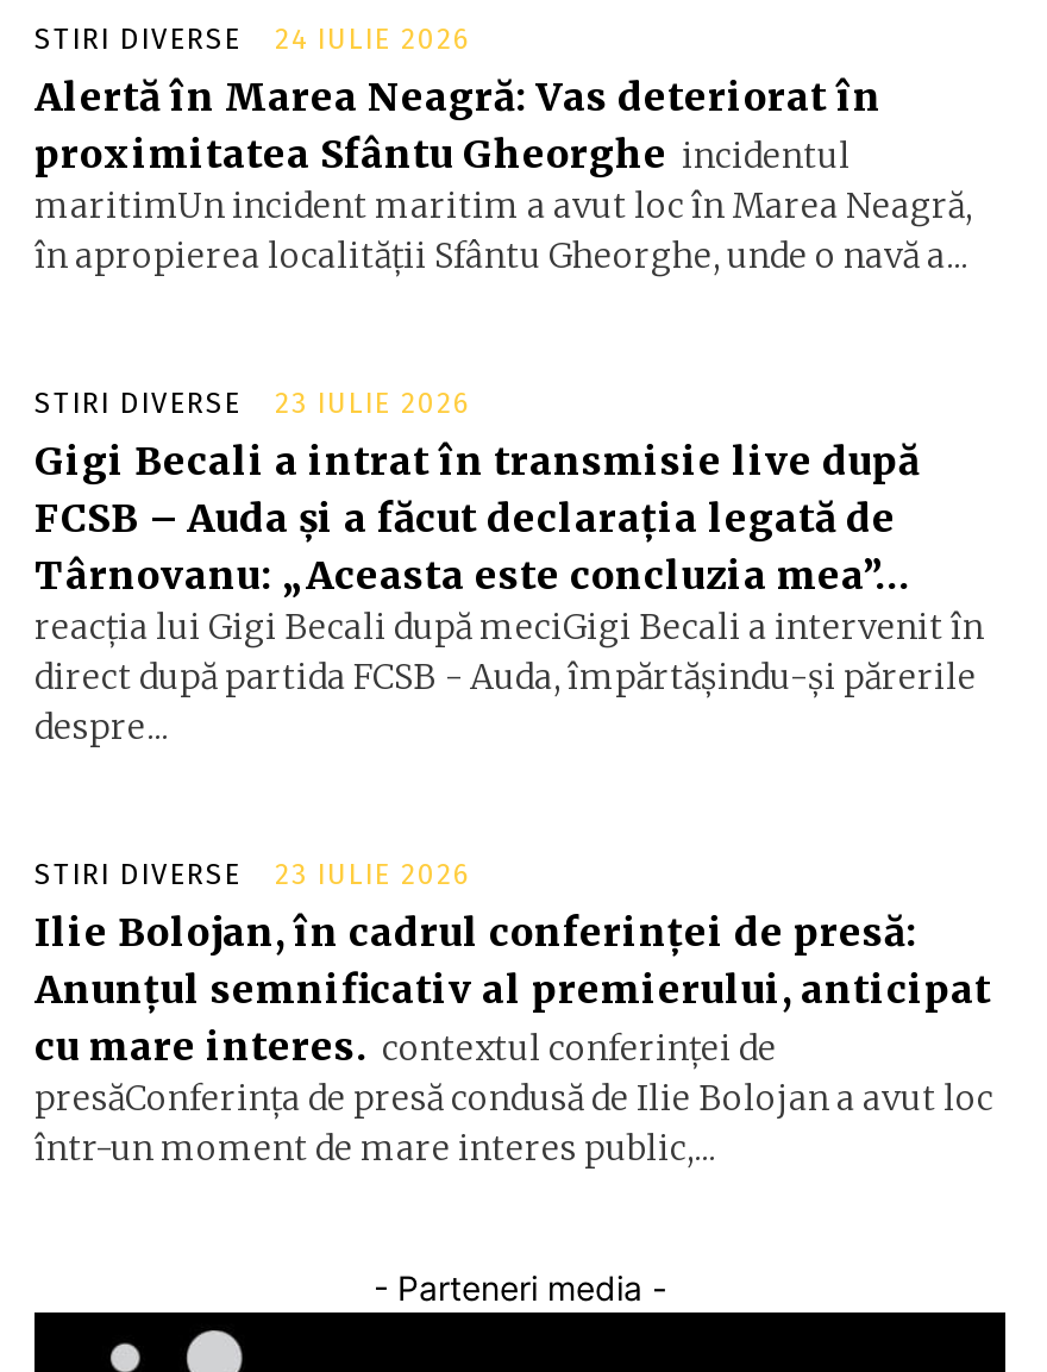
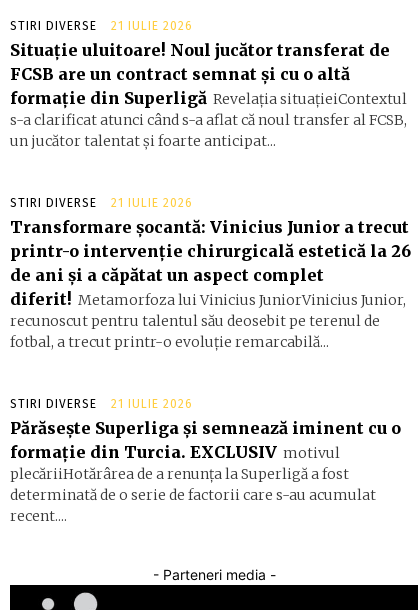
- 24 IULIE 2026
- Alertă în Marea Neagră: Vas deteriorat în
- proximitatea Sfântu Gheorghe incidentul
- maritimUn incident maritim a avut loc în Marea Neagră,
- în apropierea localității Sfântu Gheorghe, unde o navă a...
+ 21 IULIE 2026
+ Situație uluitoare! Noul jucător transferat de
+ FCSB are un contract semnat și cu o altă
+ formație din Superligă Revelația situațieiContextul
+ s-a clarificat atunci când s-a aflat că noul transfer al FCSB,
+ un jucător talentat și foarte anticipat...

- 23 IULIE 2026
- Gigi Becali a intrat în transmisie live după
- FCSB – Auda și a făcut declarația legată de
- Târnovanu: „Aceasta este concluzia mea”…
- reacția lui Gigi Becali după meciGigi Becali a intervenit în
- direct după partida FCSB - Auda, împărtășindu-și părerile
- despre...
+ 21 IULIE 2026
+ Transformare șocantă: Vinicius Junior a trecut
+ printr-o intervenție chirurgicală estetică la 26
+ de ani și a căpătat un aspect complet
+ diferit! Metamorfoza lui Vinicius JuniorVinicius Junior,
+ recunoscut pentru talentul său deosebit pe terenul de
+ fotbal, a trecut printr-o evoluție remarcabilă...

- 23 IULIE 2026
- Ilie Bolojan, în cadrul conferinței de presă:
- Anunțul semnificativ al premierului, anticipat
- cu mare interes. contextul conferinței de
- presăConferința de presă condusă de Ilie Bolojan a avut loc
- într-un moment de mare interes public,...
+ 21 IULIE 2026
+ Părăsește Superliga și semnează iminent cu o
+ formație din Turcia. EXCLUSIV motivul
+ plecăriiHotărârea de a renunța la Superligă a fost
+ determinată de o serie de factorii care s-au acumulat
+ recent....
